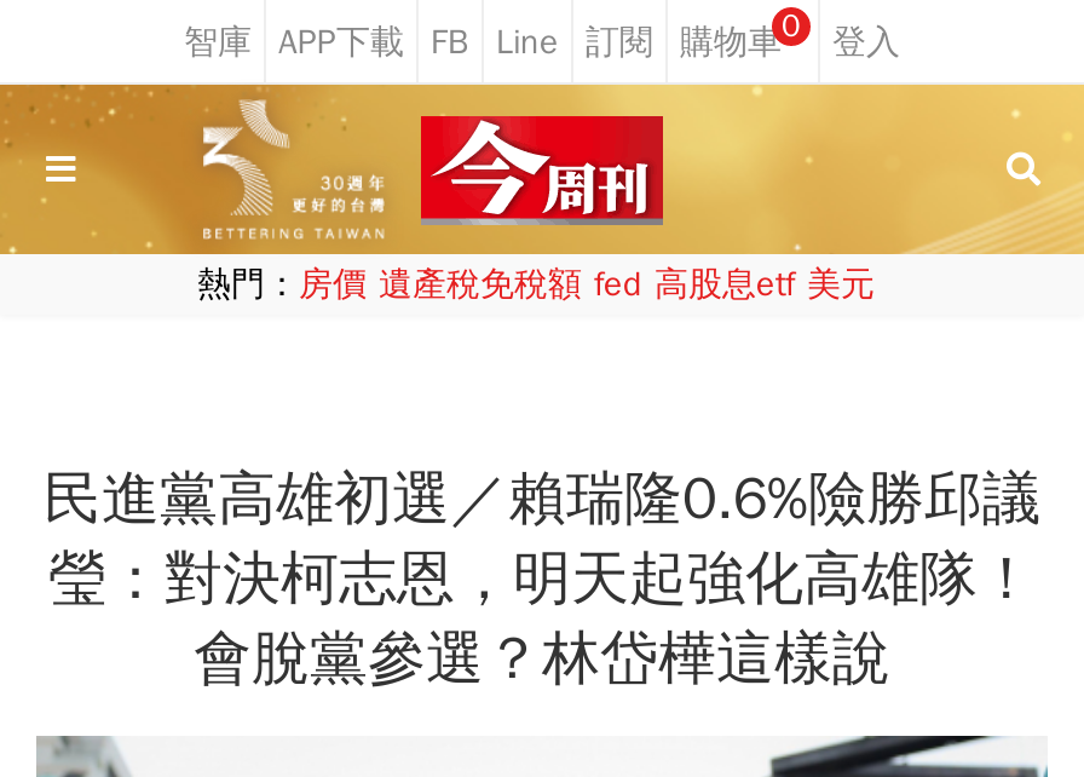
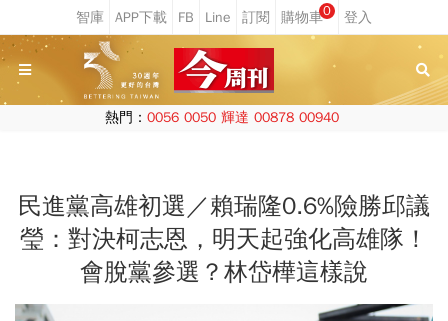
- 熱門：房價 遺產稅免稅額 fed 高股息etf 美元
+ 熱門：0056 0050 輝達 00878 00940
